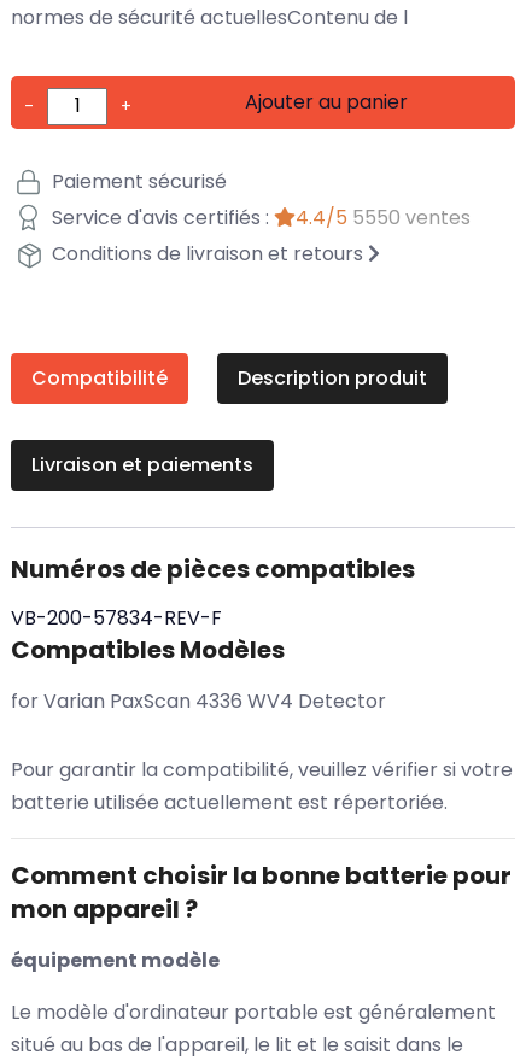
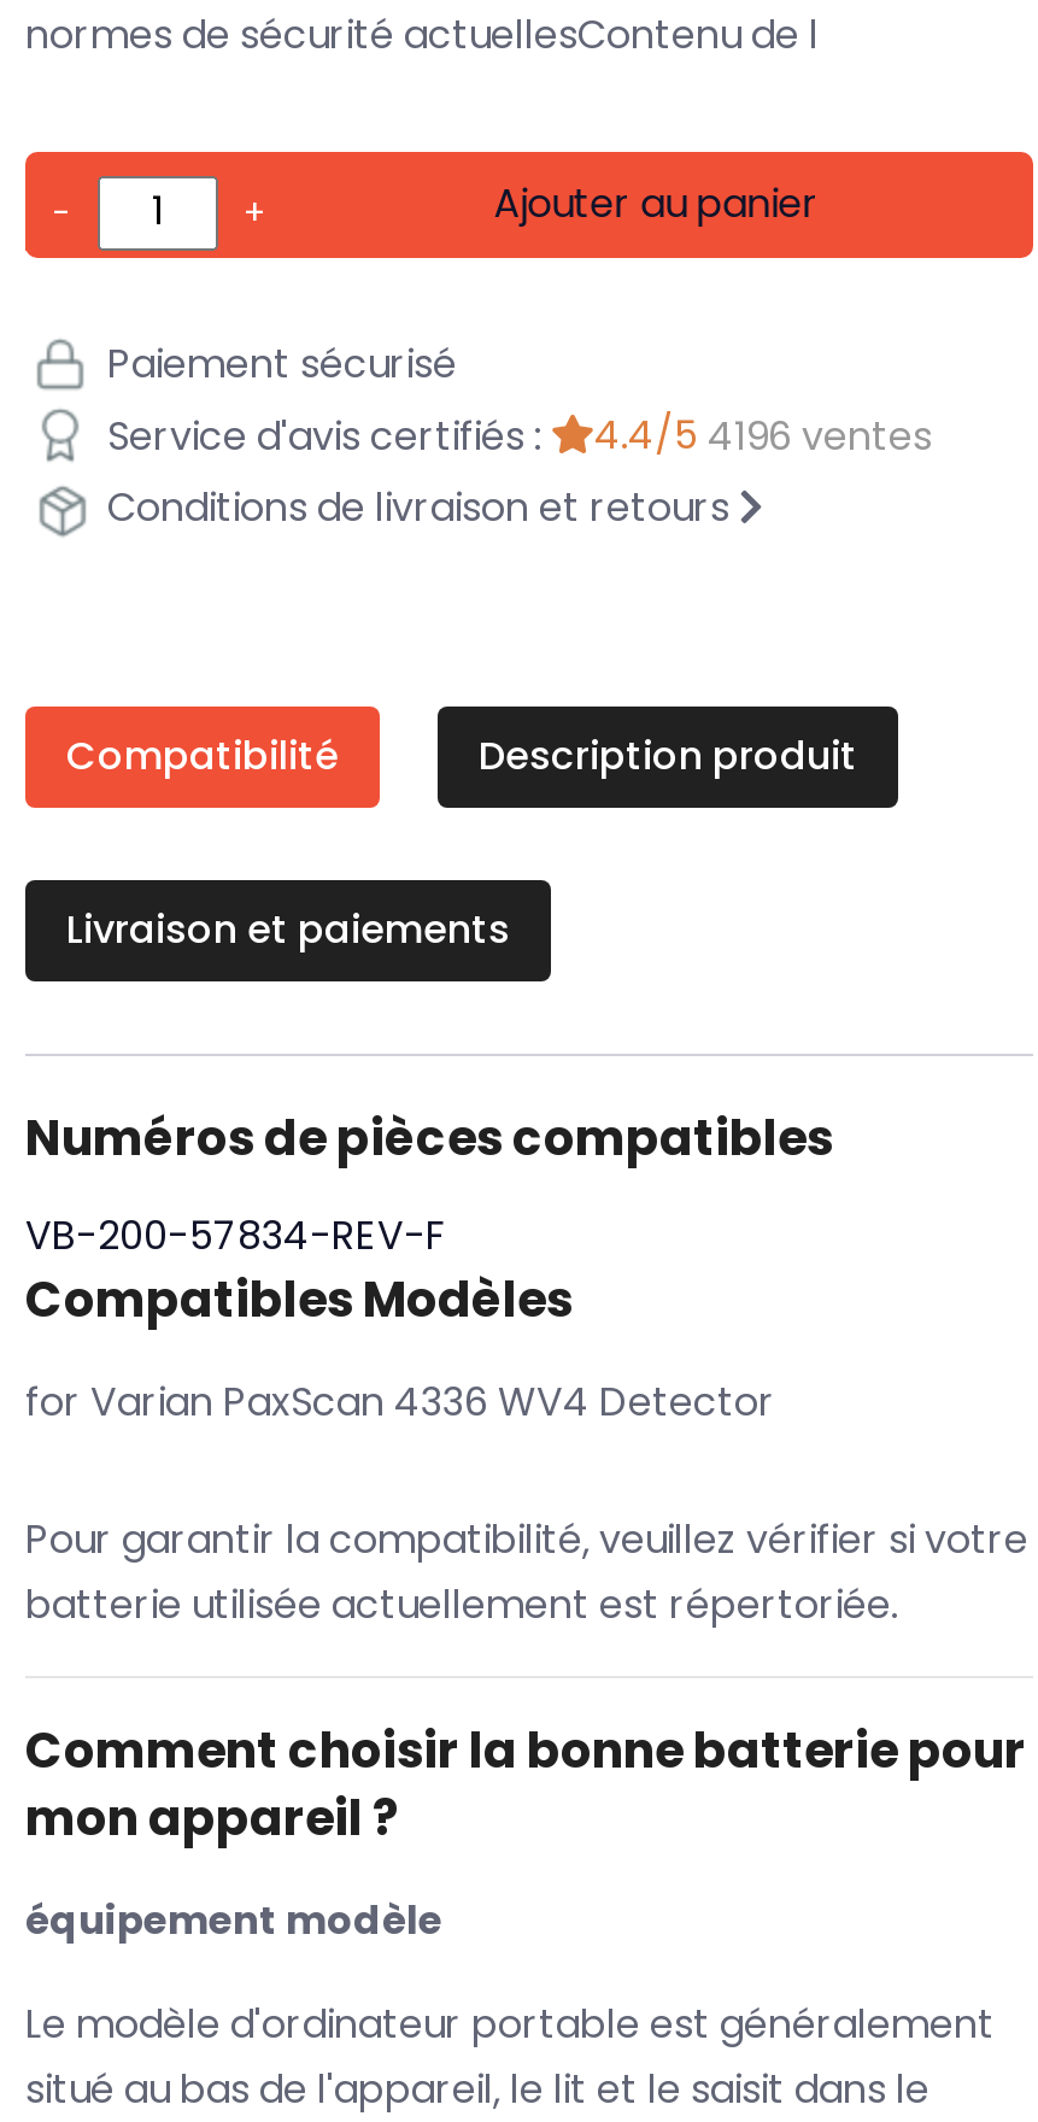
- Service d'avis certifiés : 4.4/5 5550 ventes
+ Service d'avis certifiés : 4.4/5 4196 ventes
